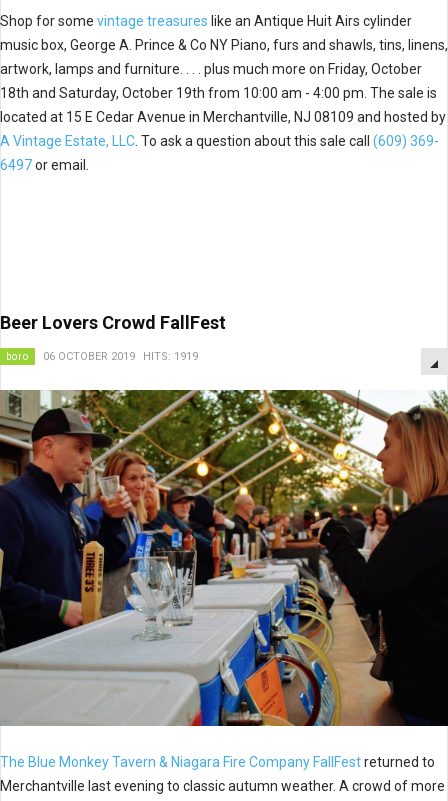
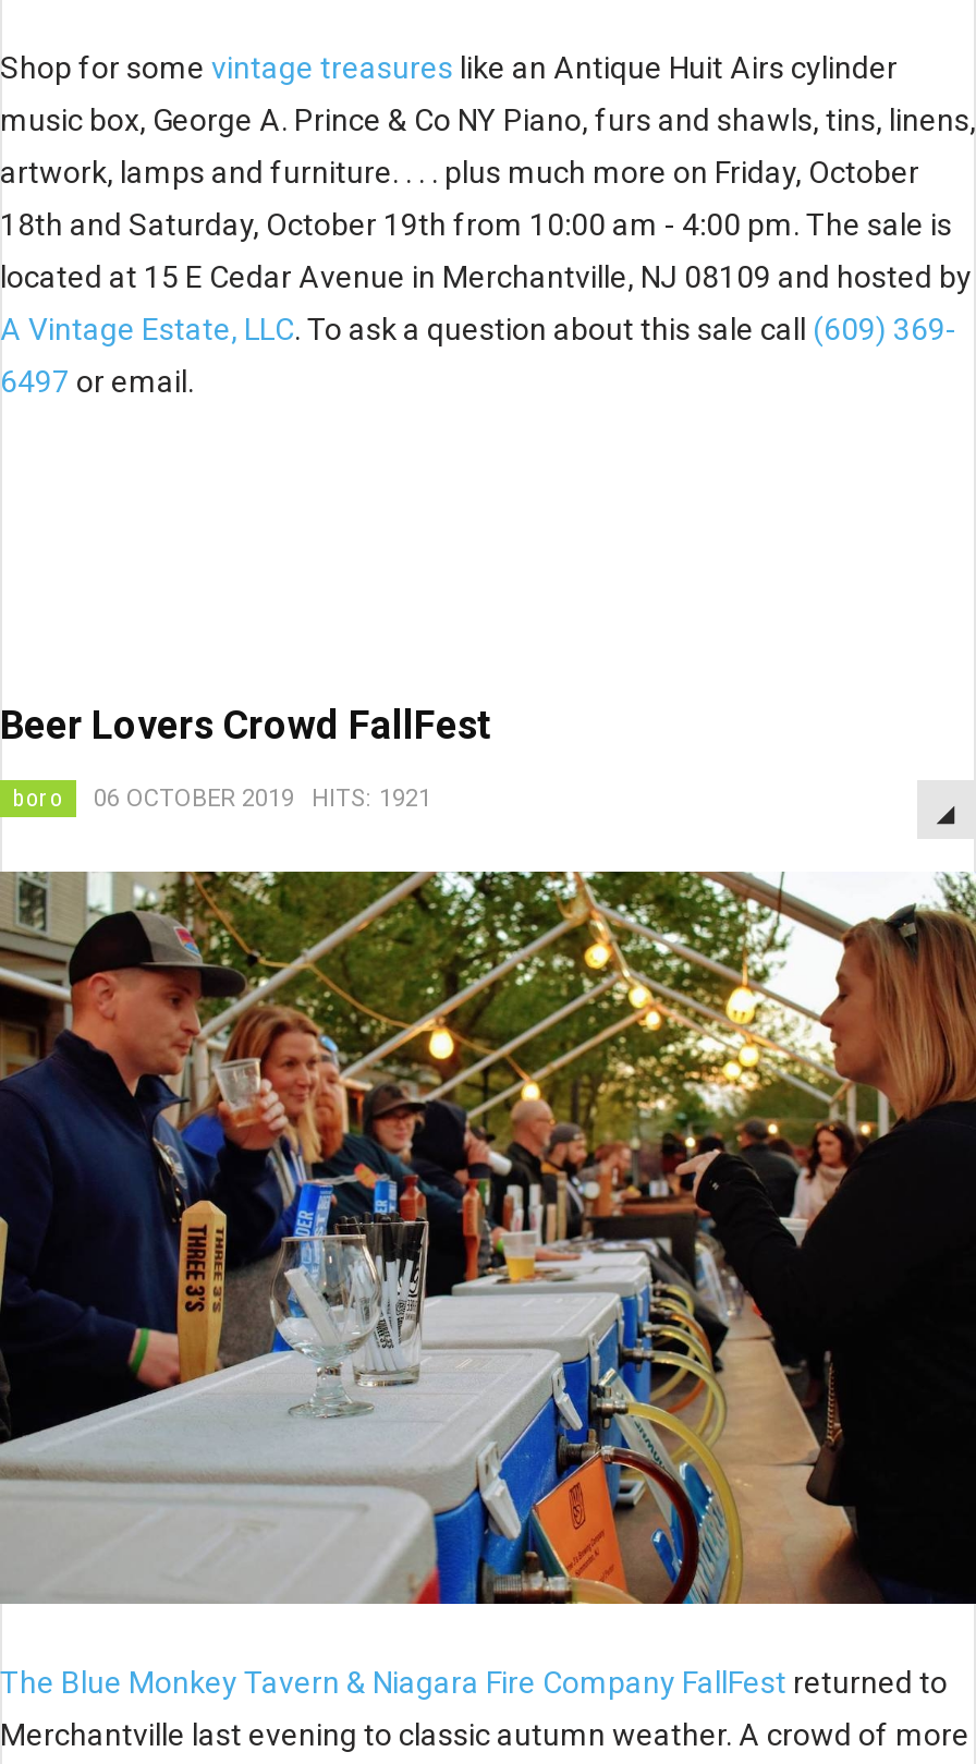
- boro 06 OCTOBER 2019 HITS: 1919
+ boro 06 OCTOBER 2019 HITS: 1921
